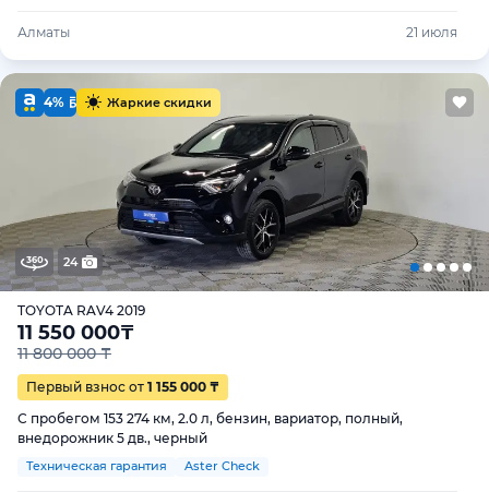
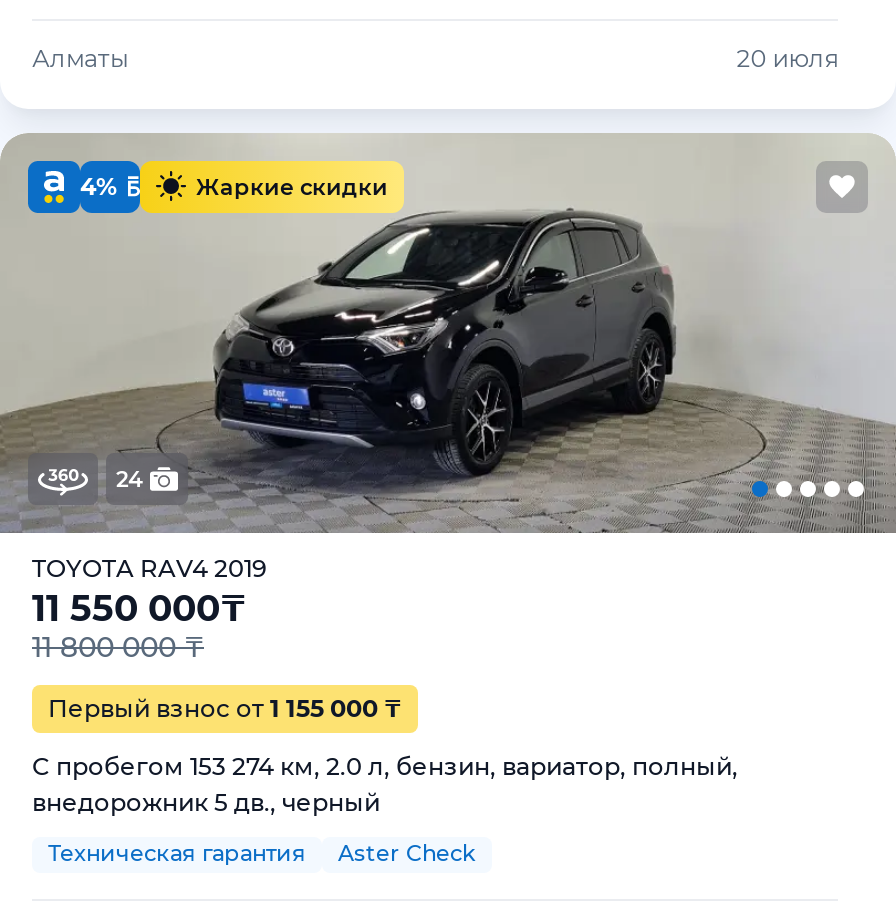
- 21 июля
+ 20 июля
